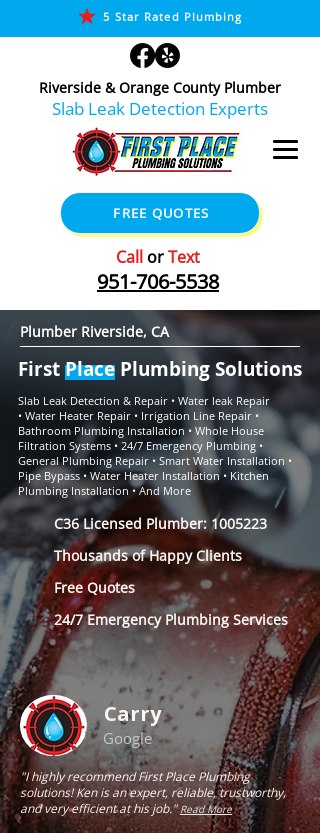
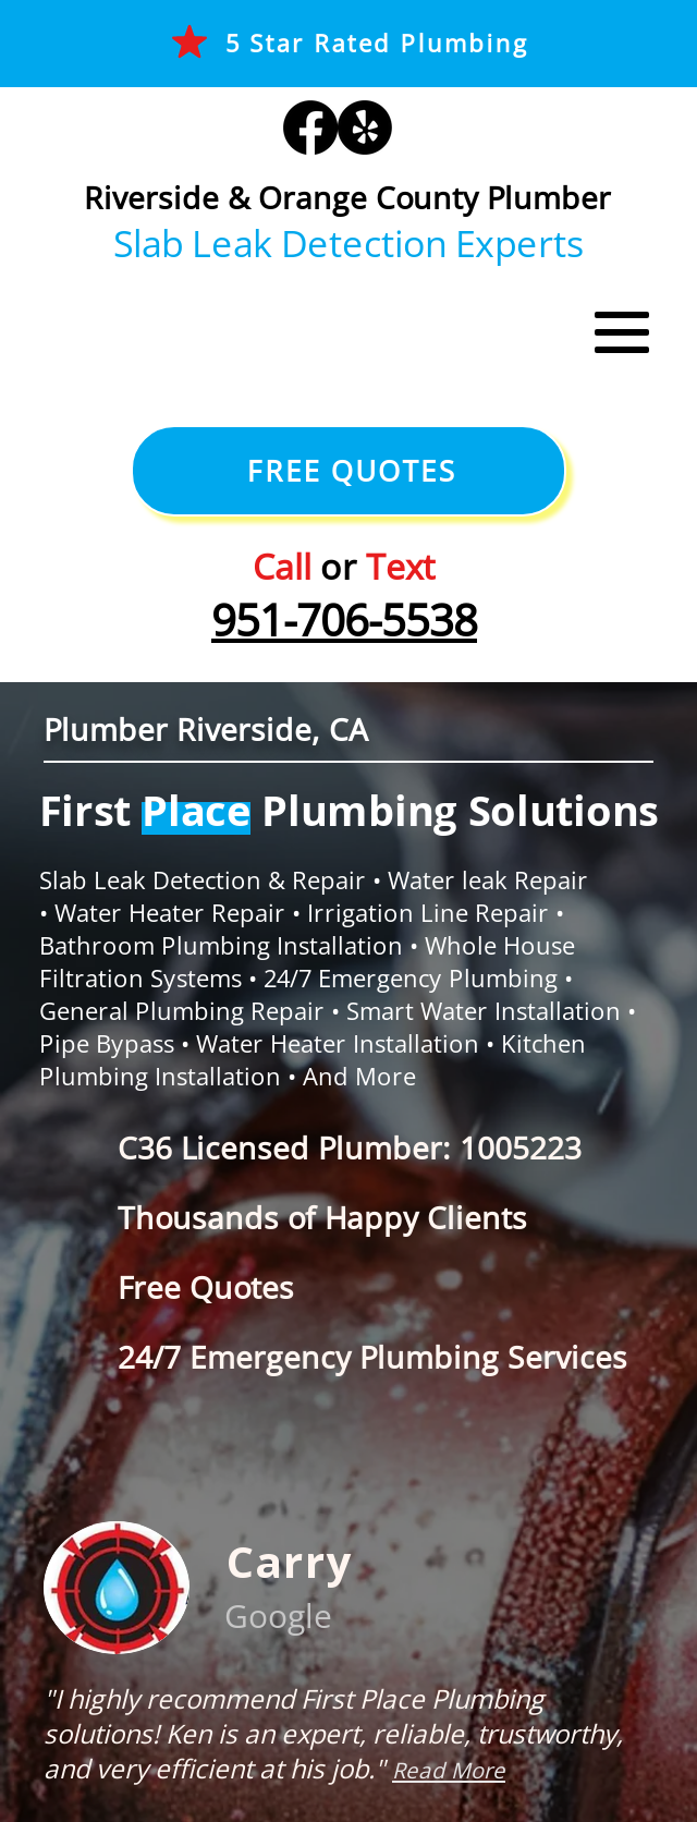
- [image]
